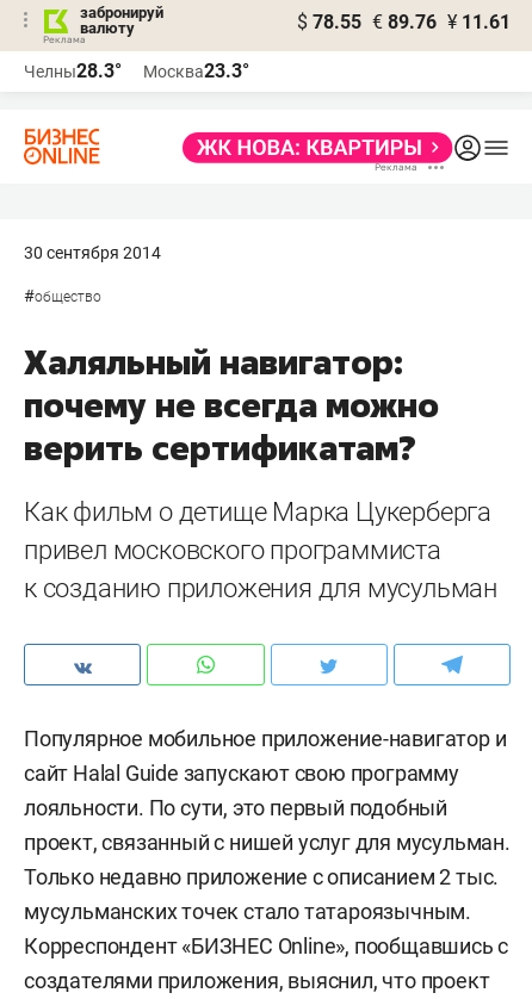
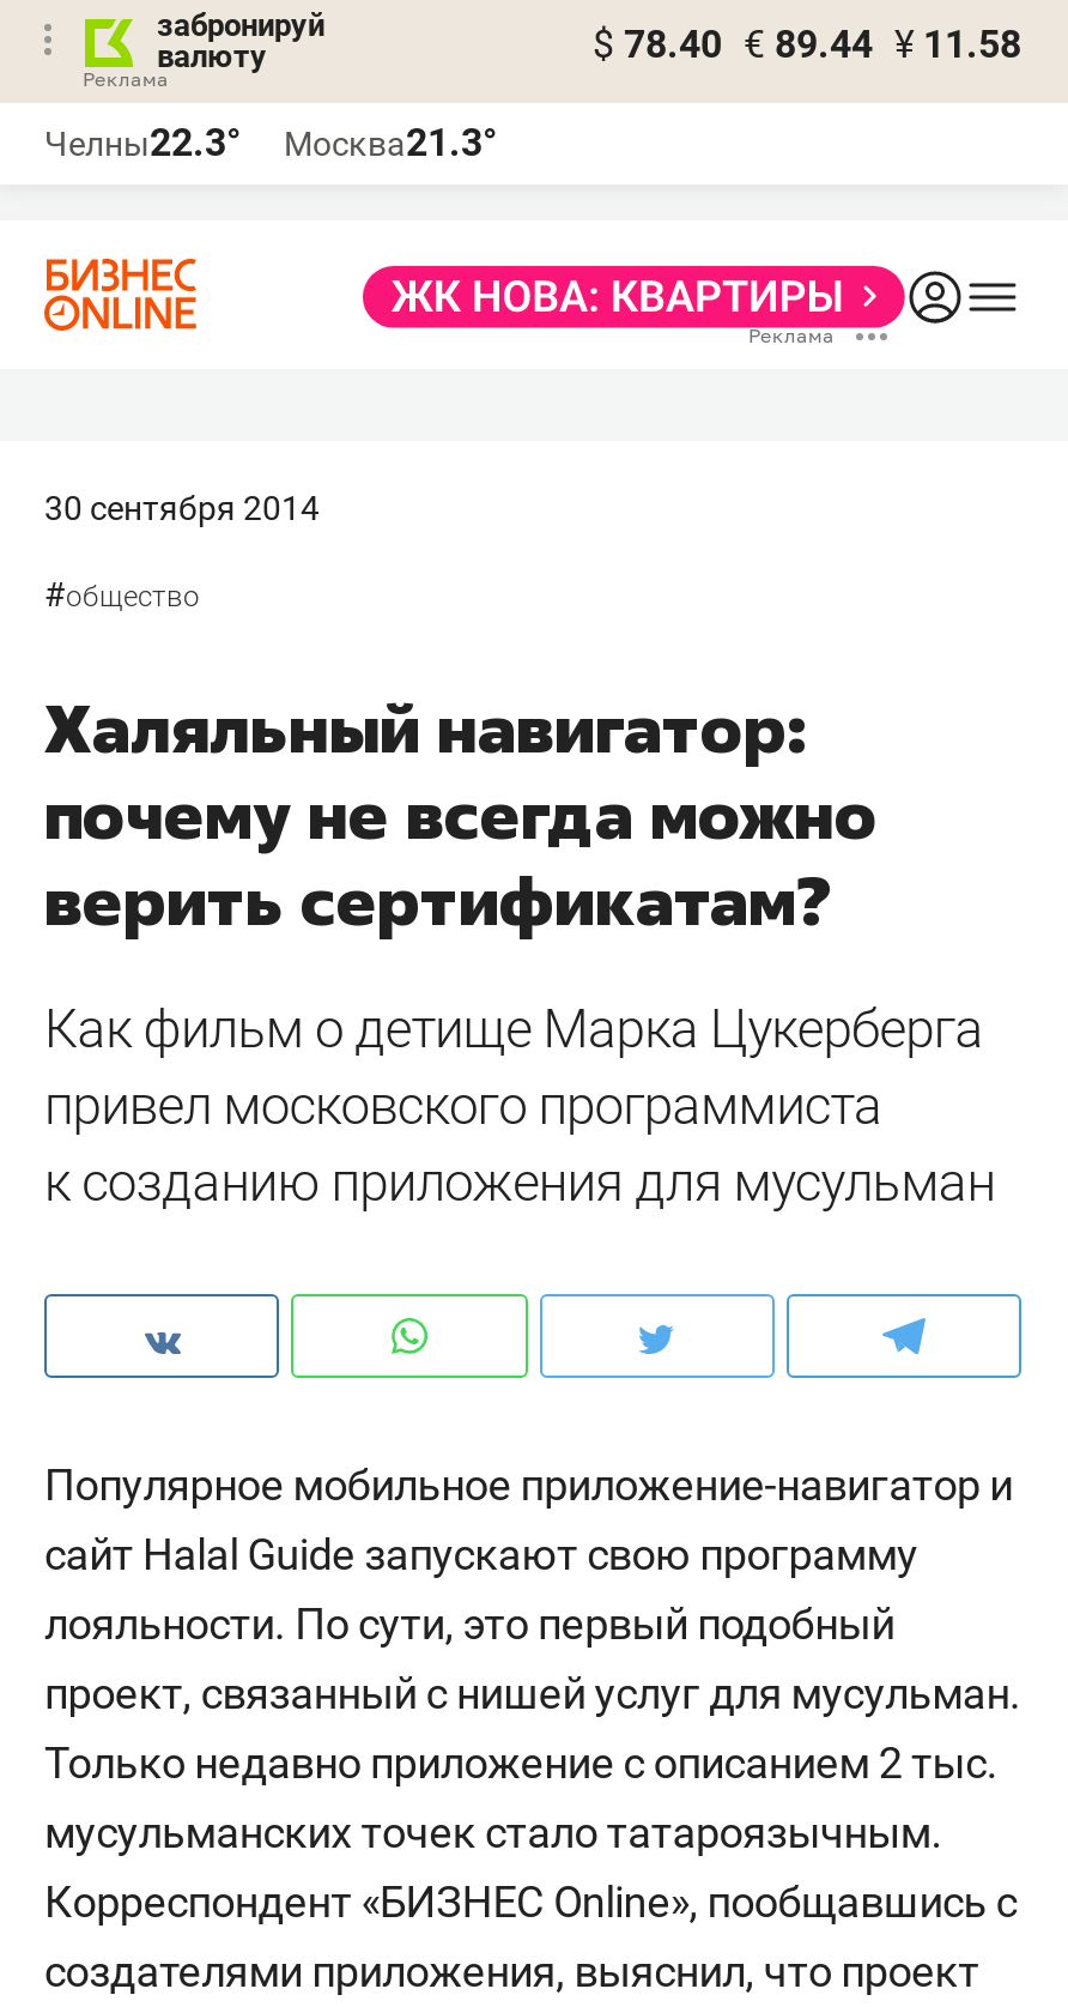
- $ 78.55 € 89.76 ¥ 11.61
+ $ 78.40 € 89.44 ¥ 11.58

- Челны28.3°
+ Челны22.3°

- Москва23.3°
+ Москва21.3°
